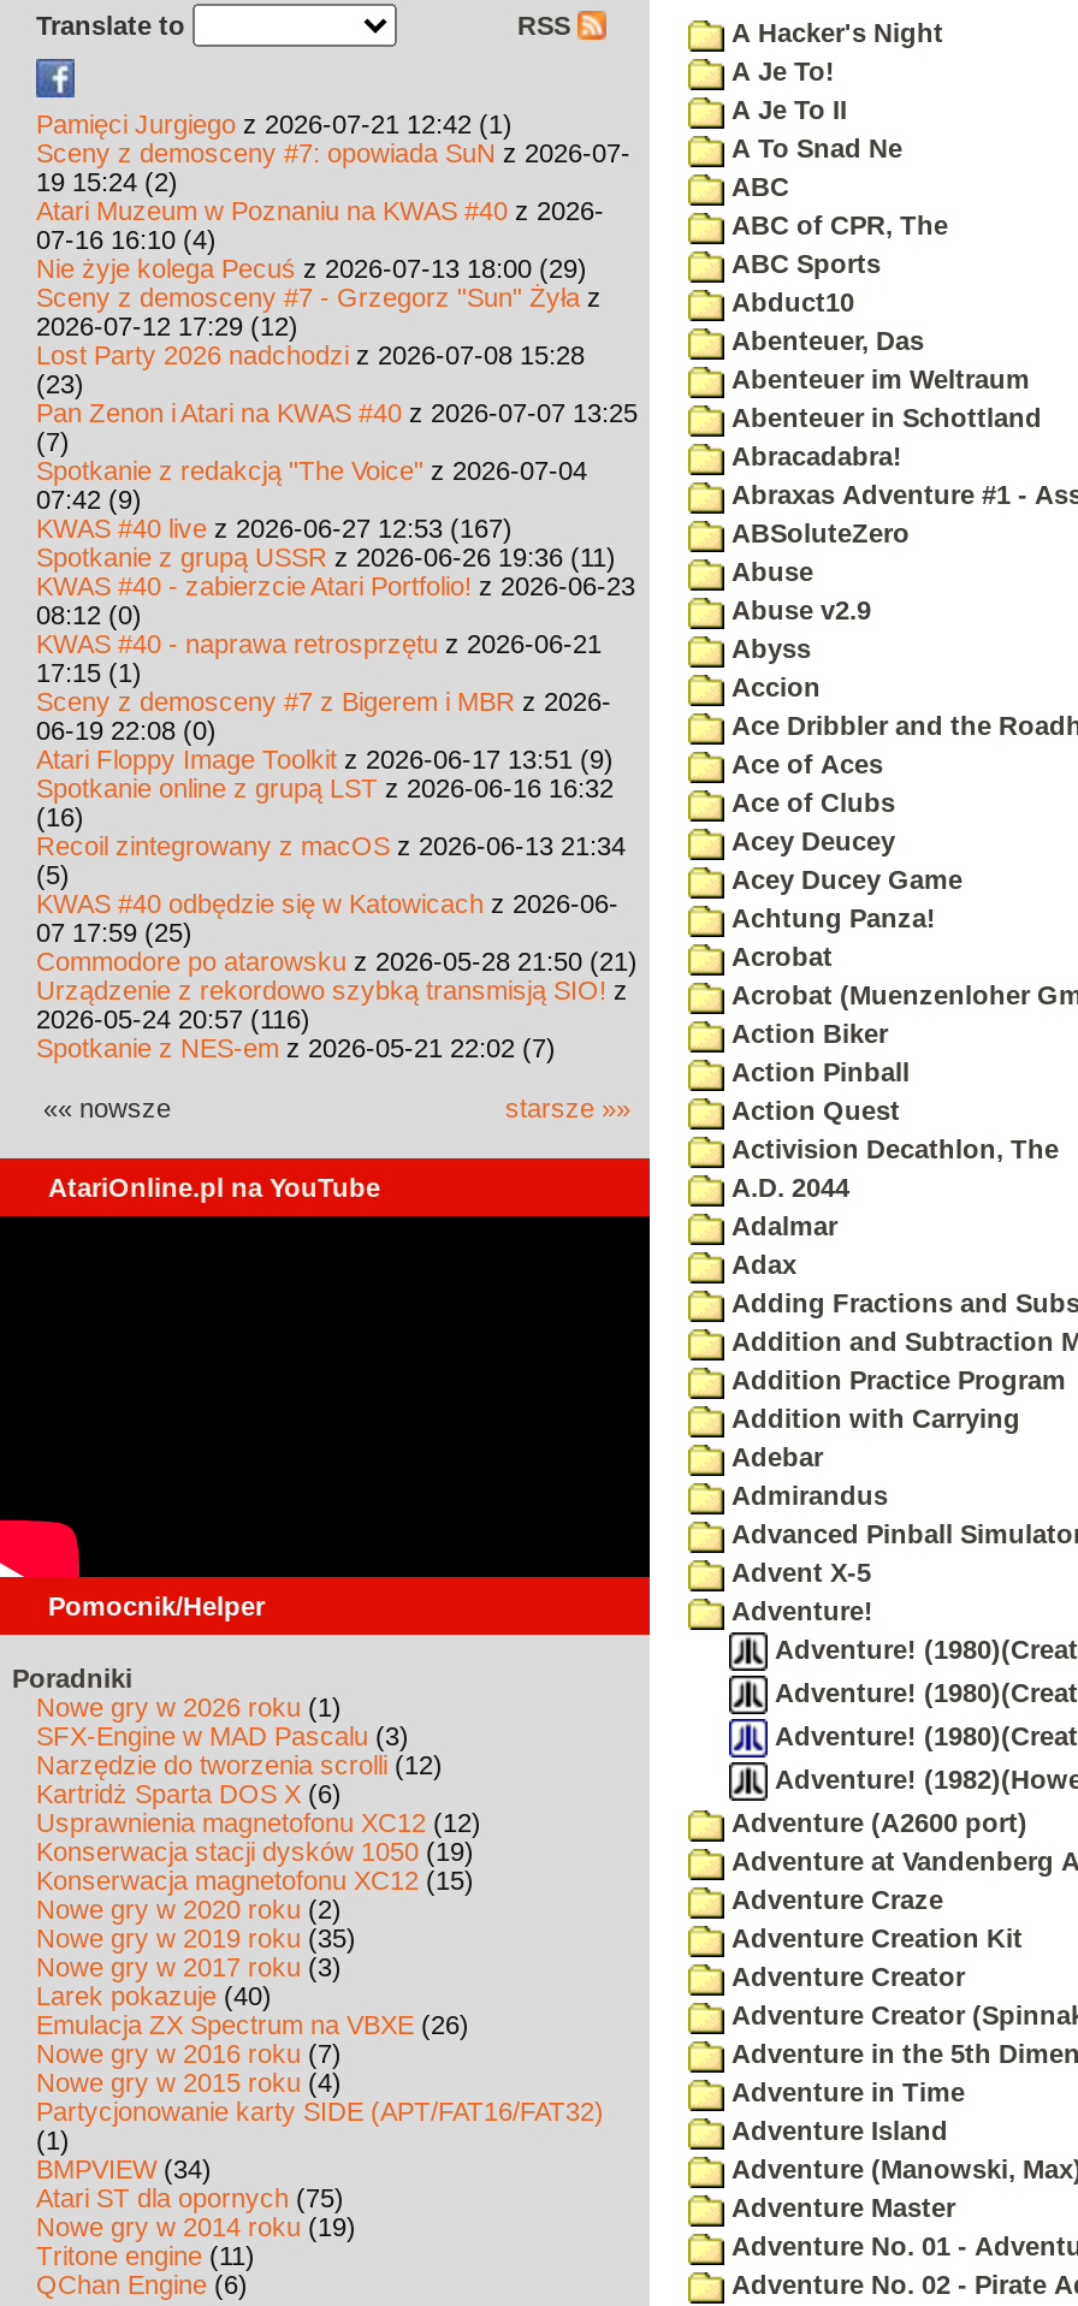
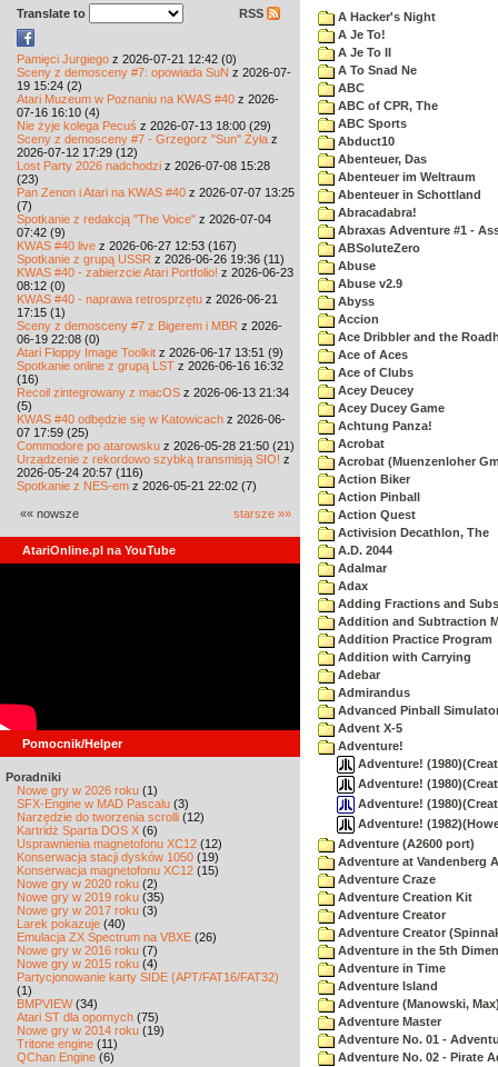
- Pamięci Jurgiego z 2026-07-21 12:42 (1)
+ Pamięci Jurgiego z 2026-07-21 12:42 (0)
